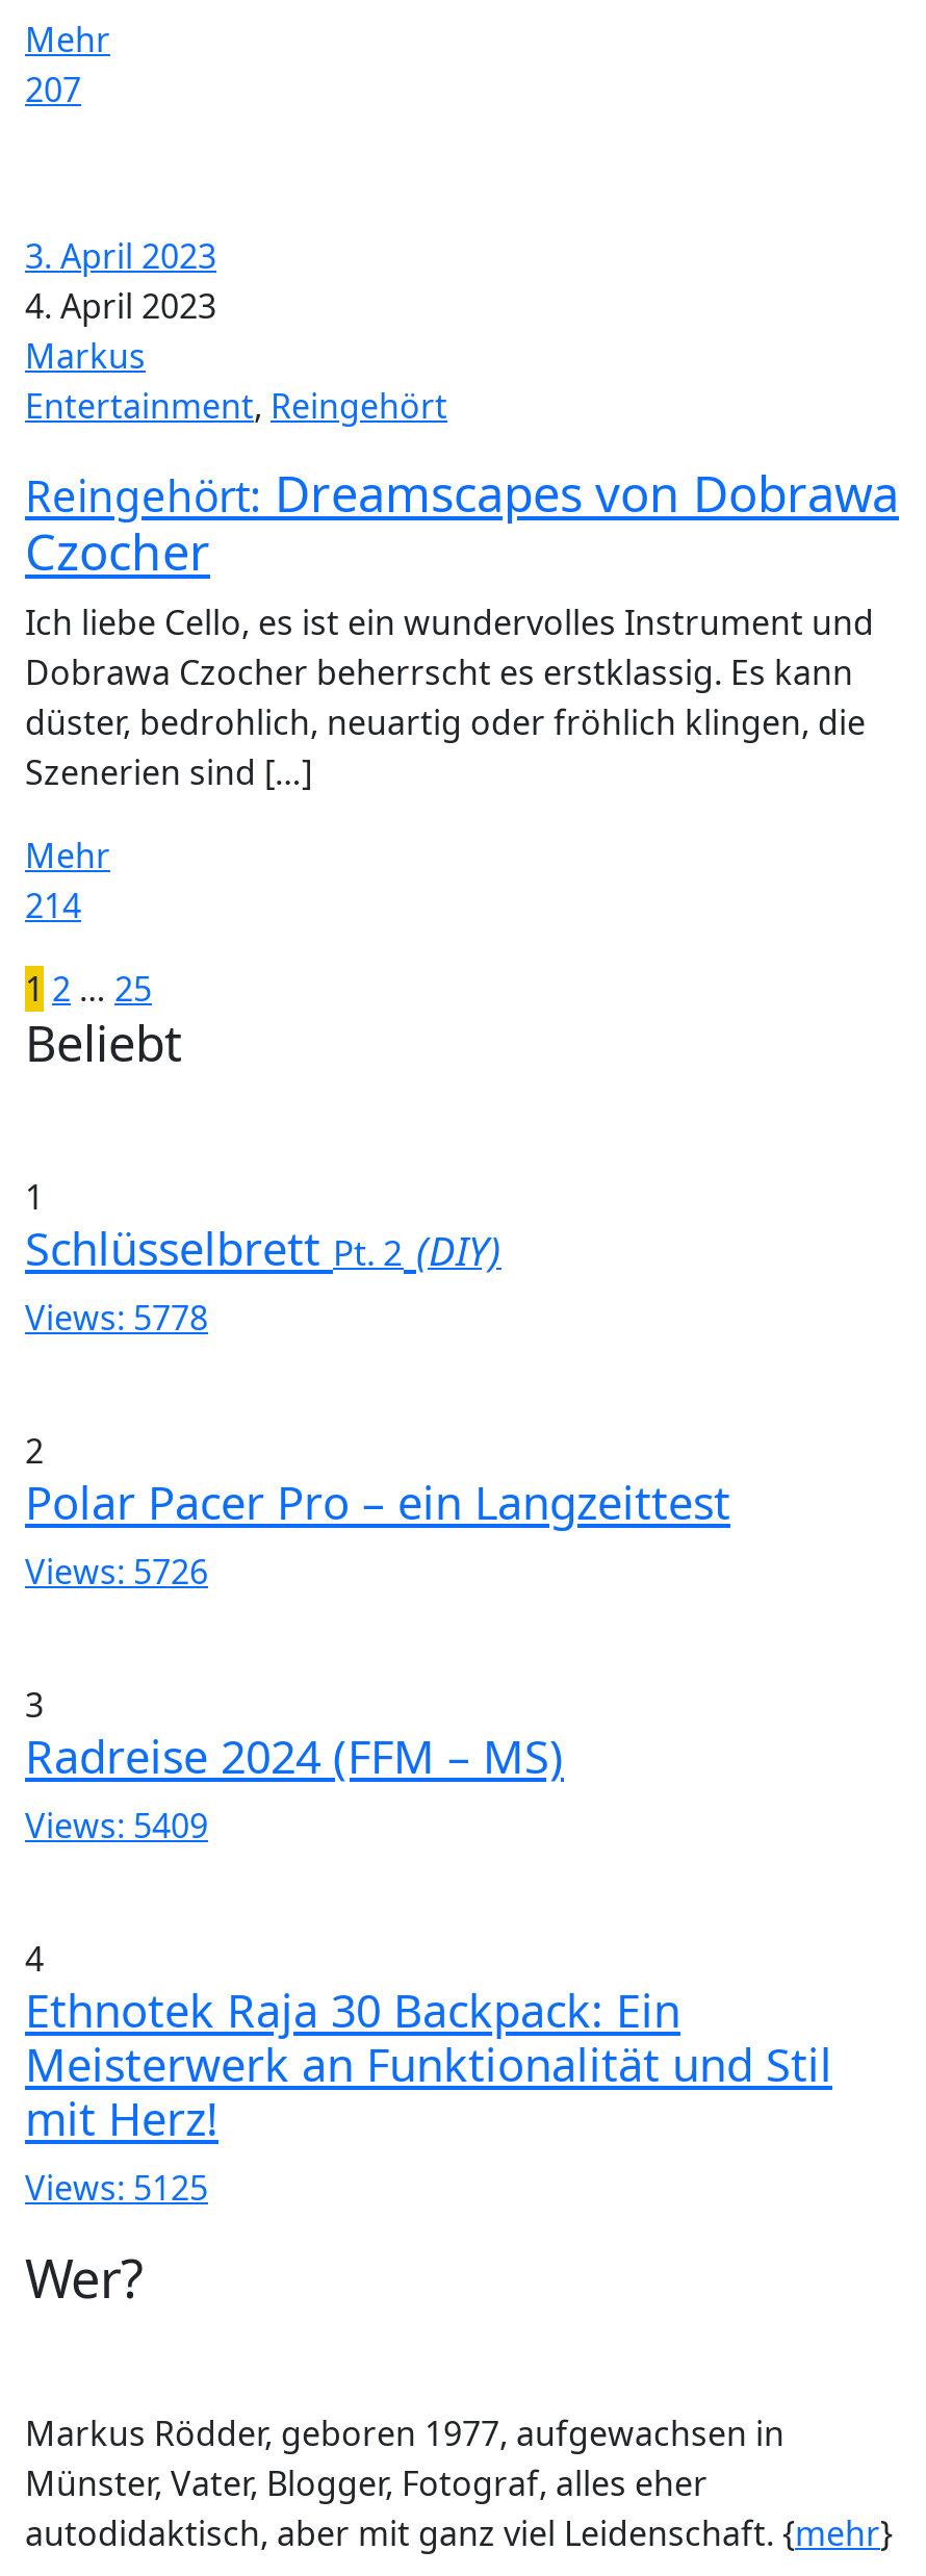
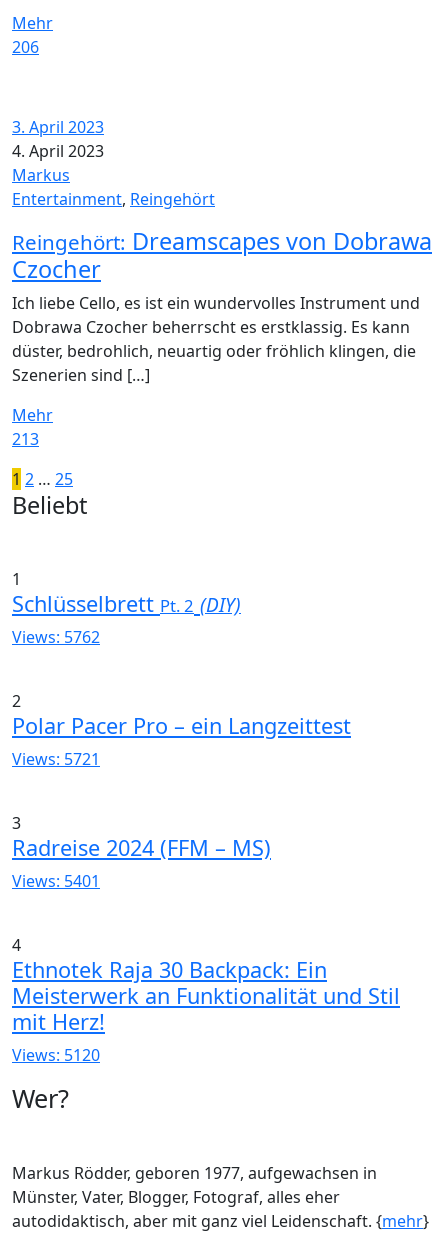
- 207
+ 206

- 214
+ 213

- Views: 5778
+ Views: 5762

- Views: 5726
+ Views: 5721

- Views: 5409
+ Views: 5401

- Views: 5125
+ Views: 5120
